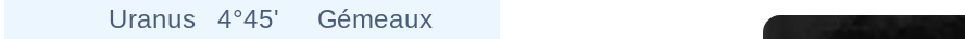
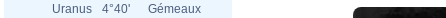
- Uranus 4°45' Gémeaux
+ Uranus 4°40' Gémeaux
